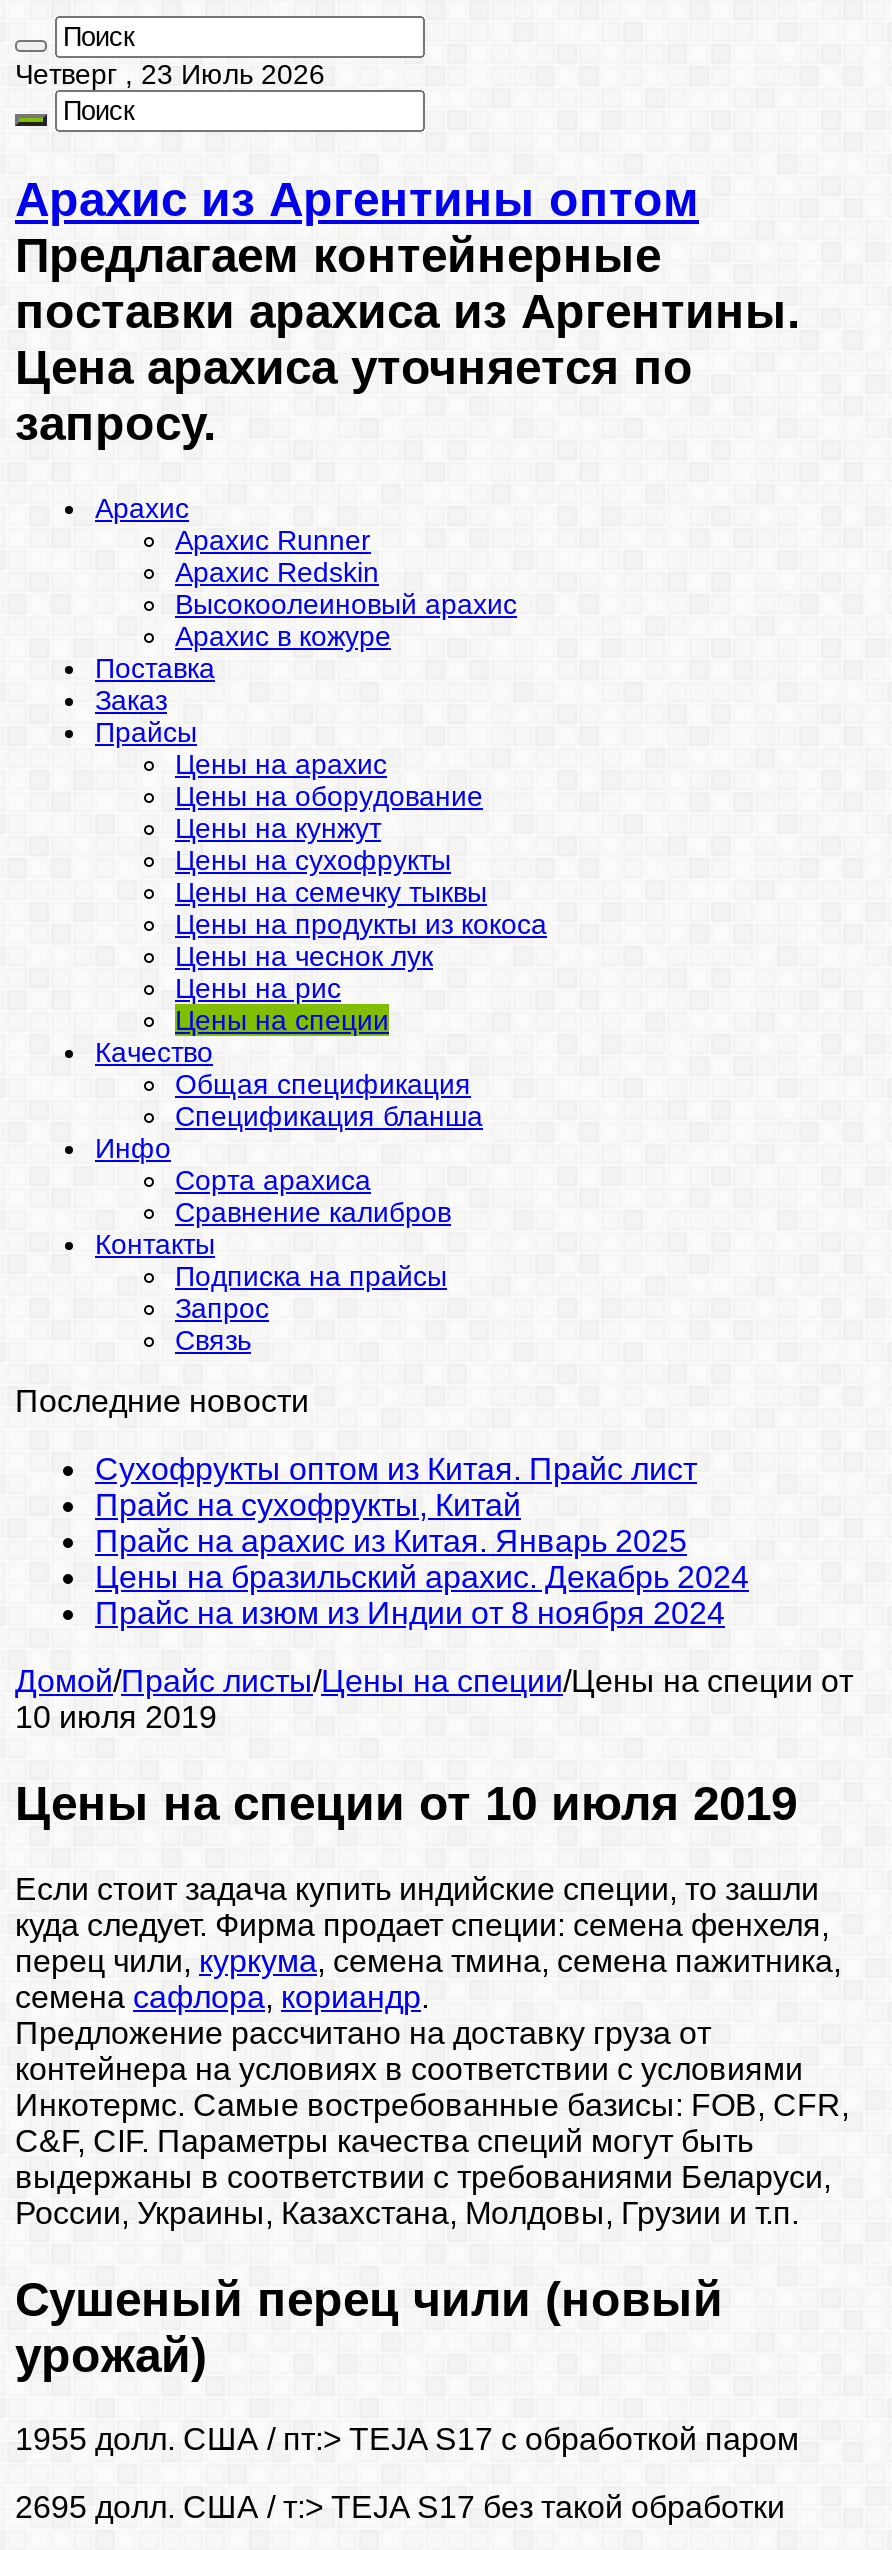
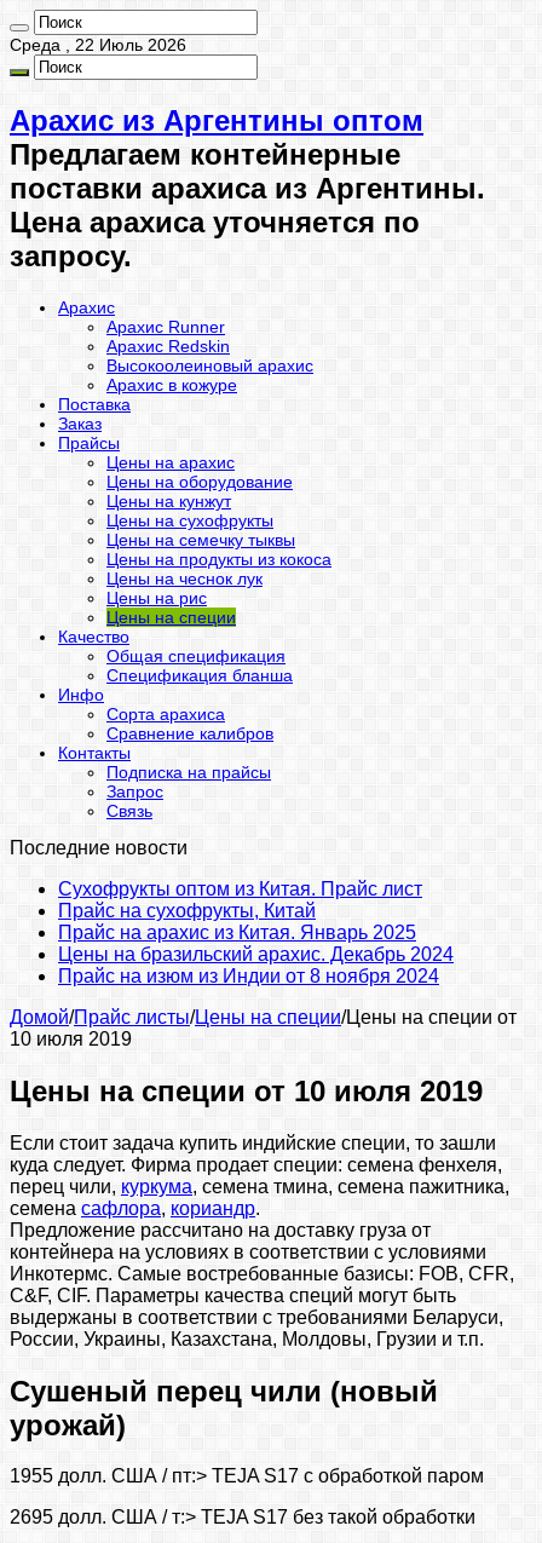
- Четверг , 23 Июль 2026
+ Среда , 22 Июль 2026
